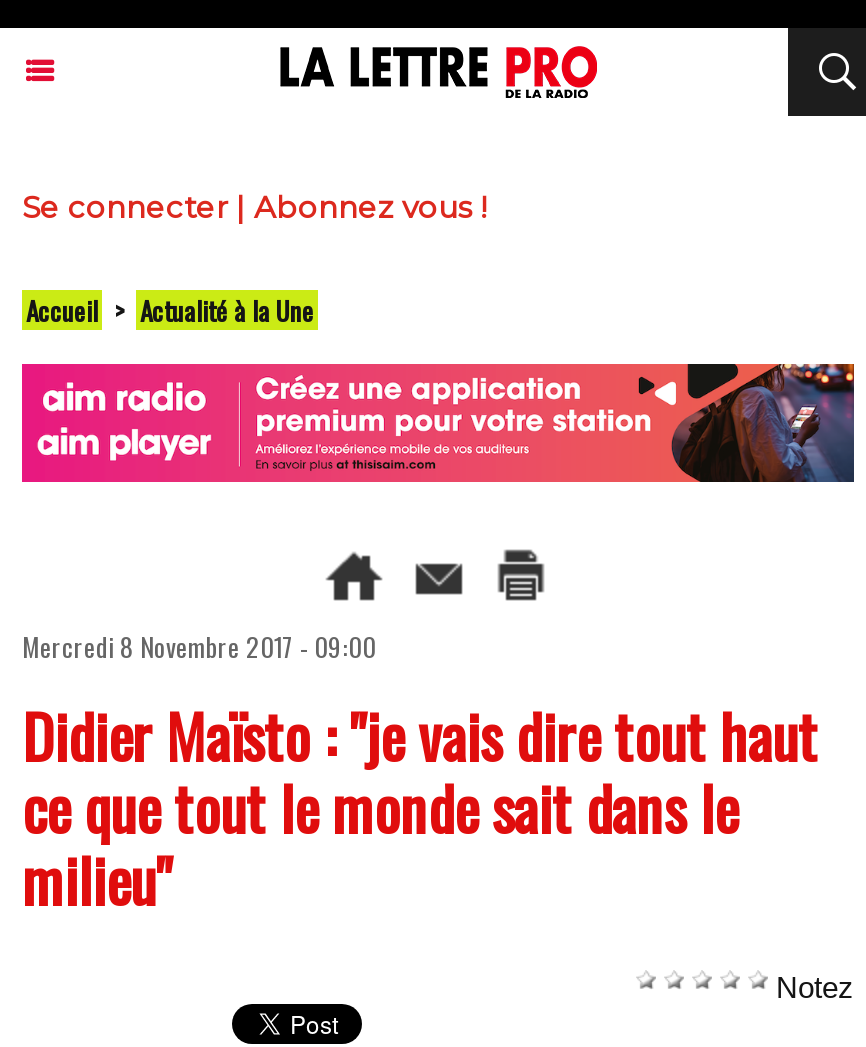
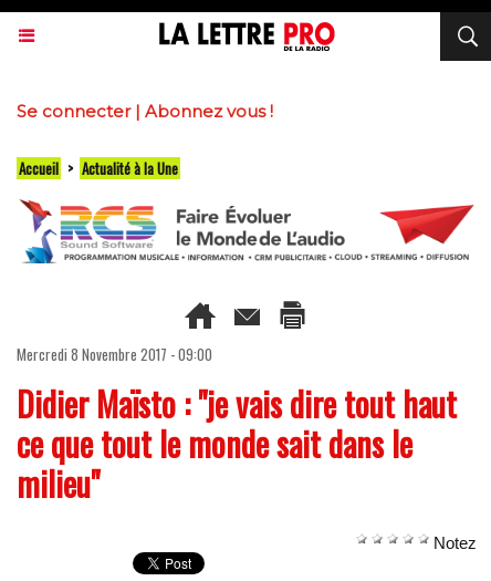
- [image]
+ [image]
